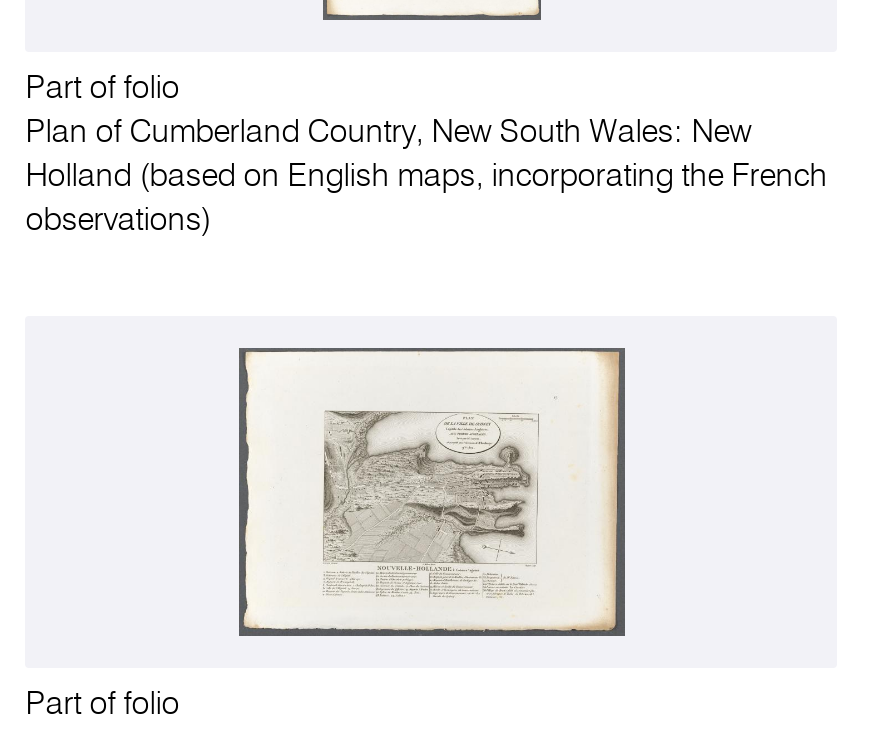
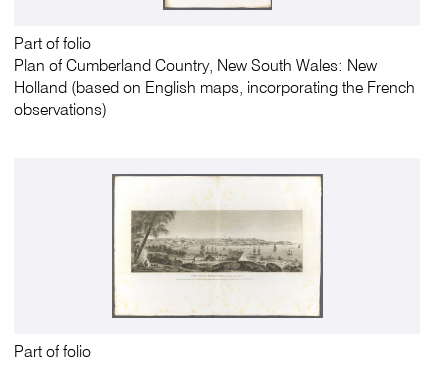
- [image]
+ [image]
